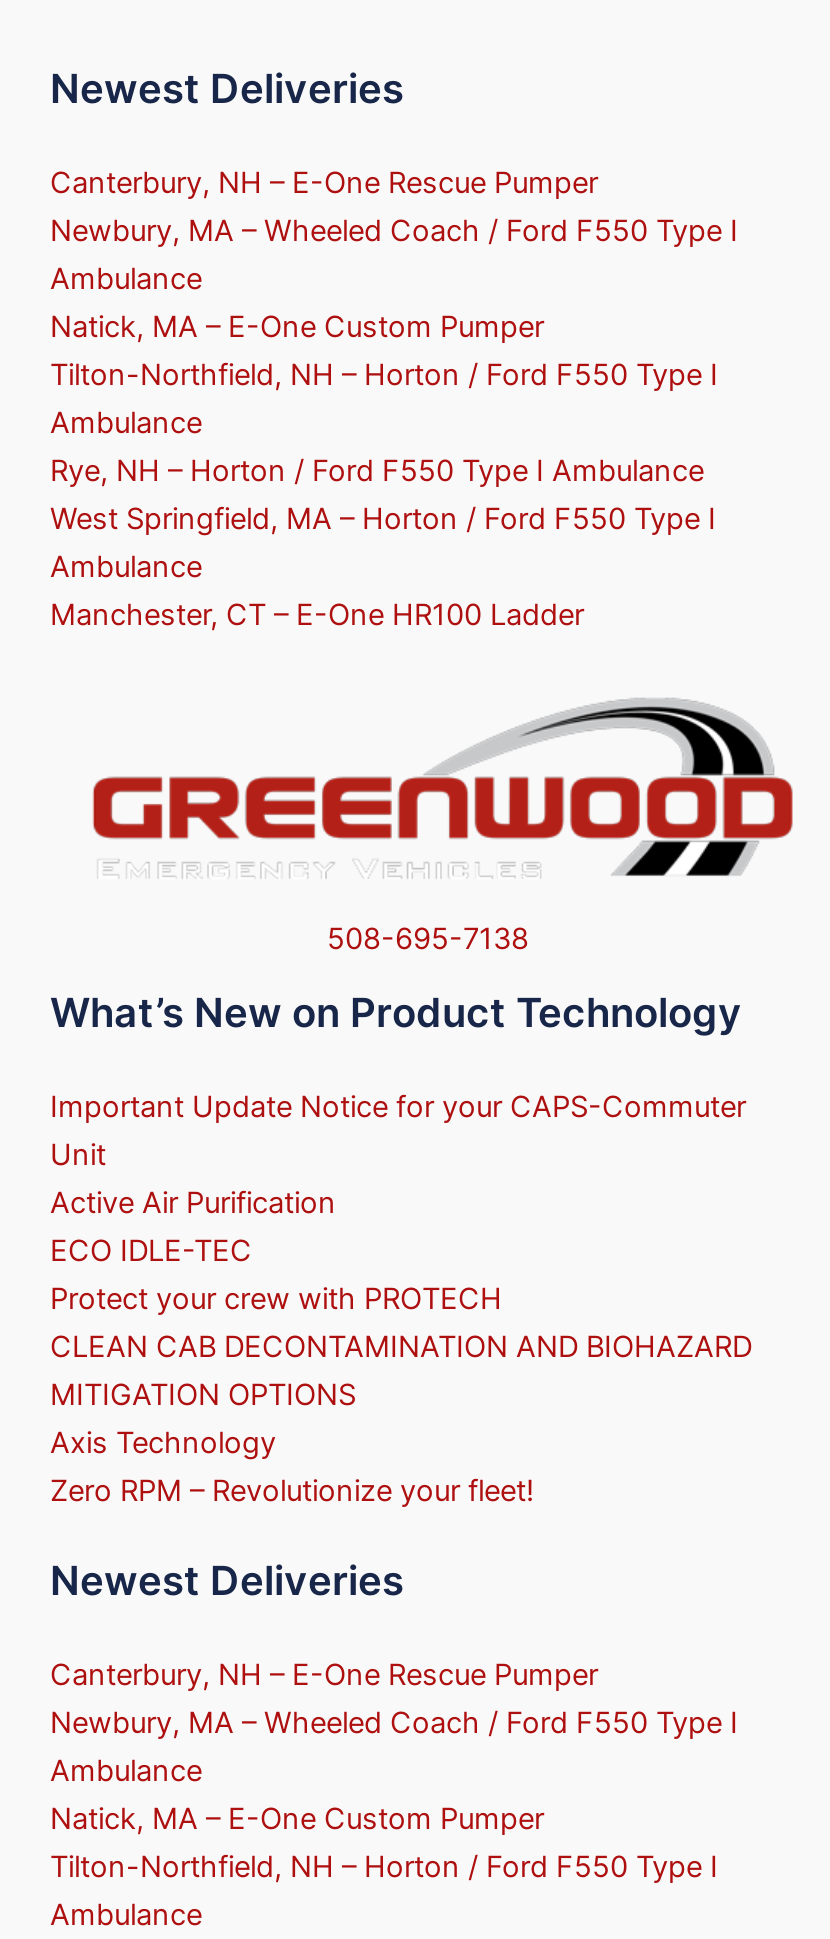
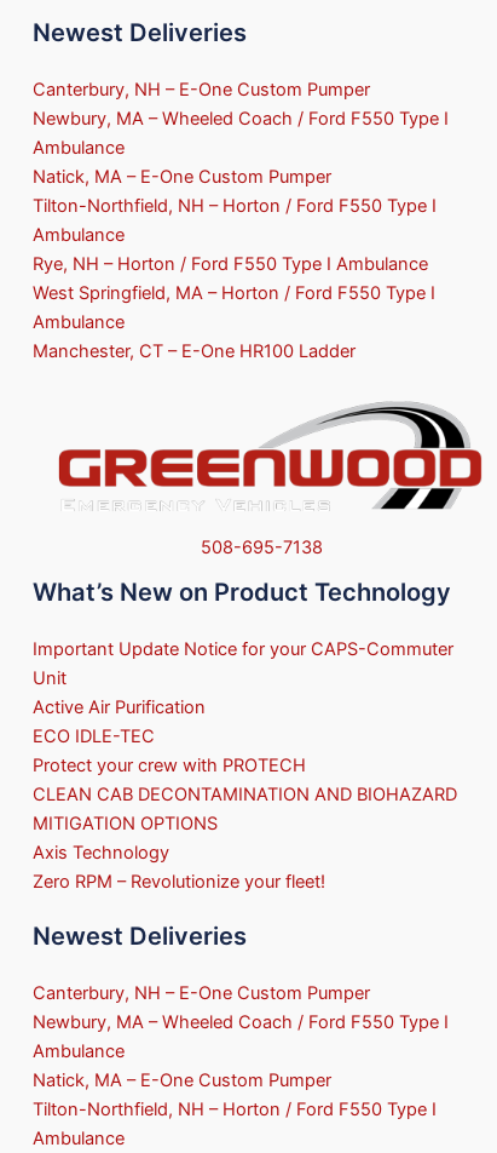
- Canterbury, NH – E-One Rescue Pumper
+ Canterbury, NH – E-One Custom Pumper

- Canterbury, NH – E-One Rescue Pumper
+ Canterbury, NH – E-One Custom Pumper
